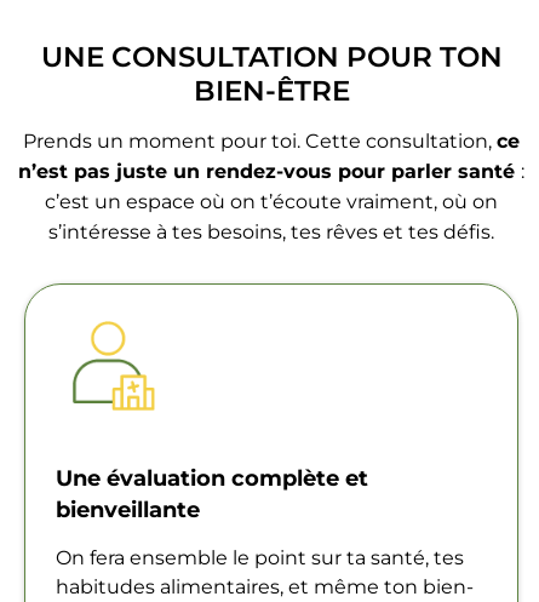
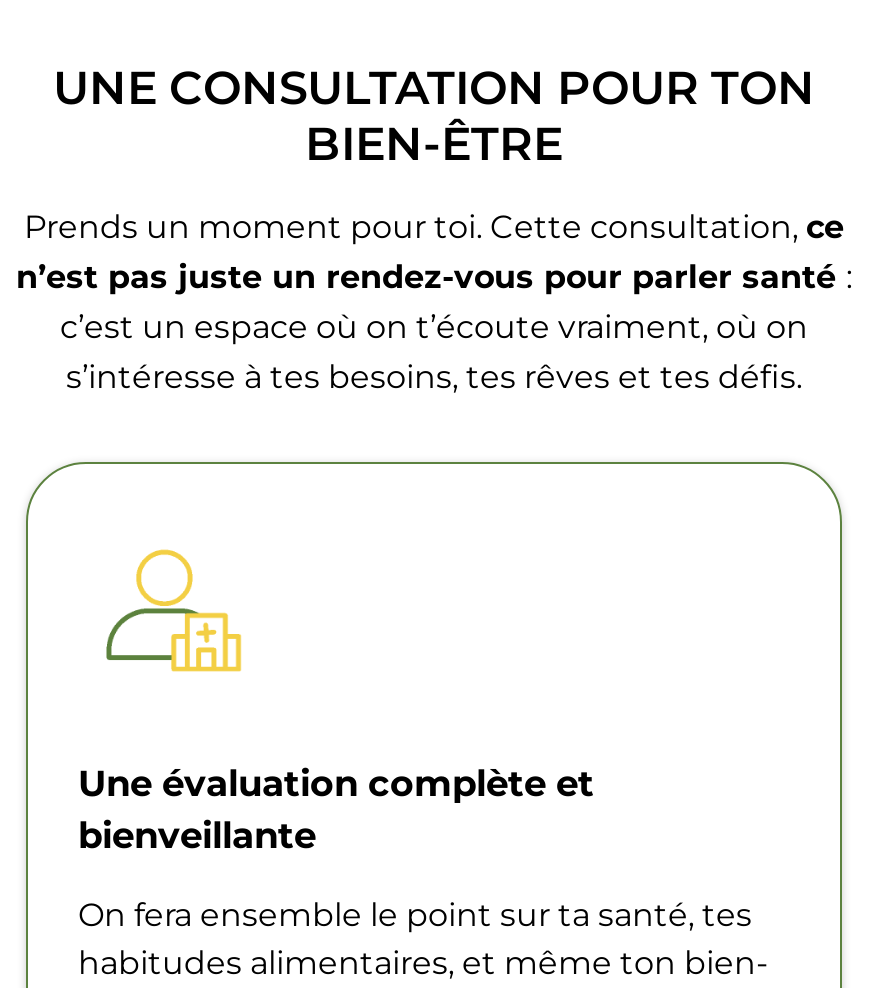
- [image]
+ [image]
